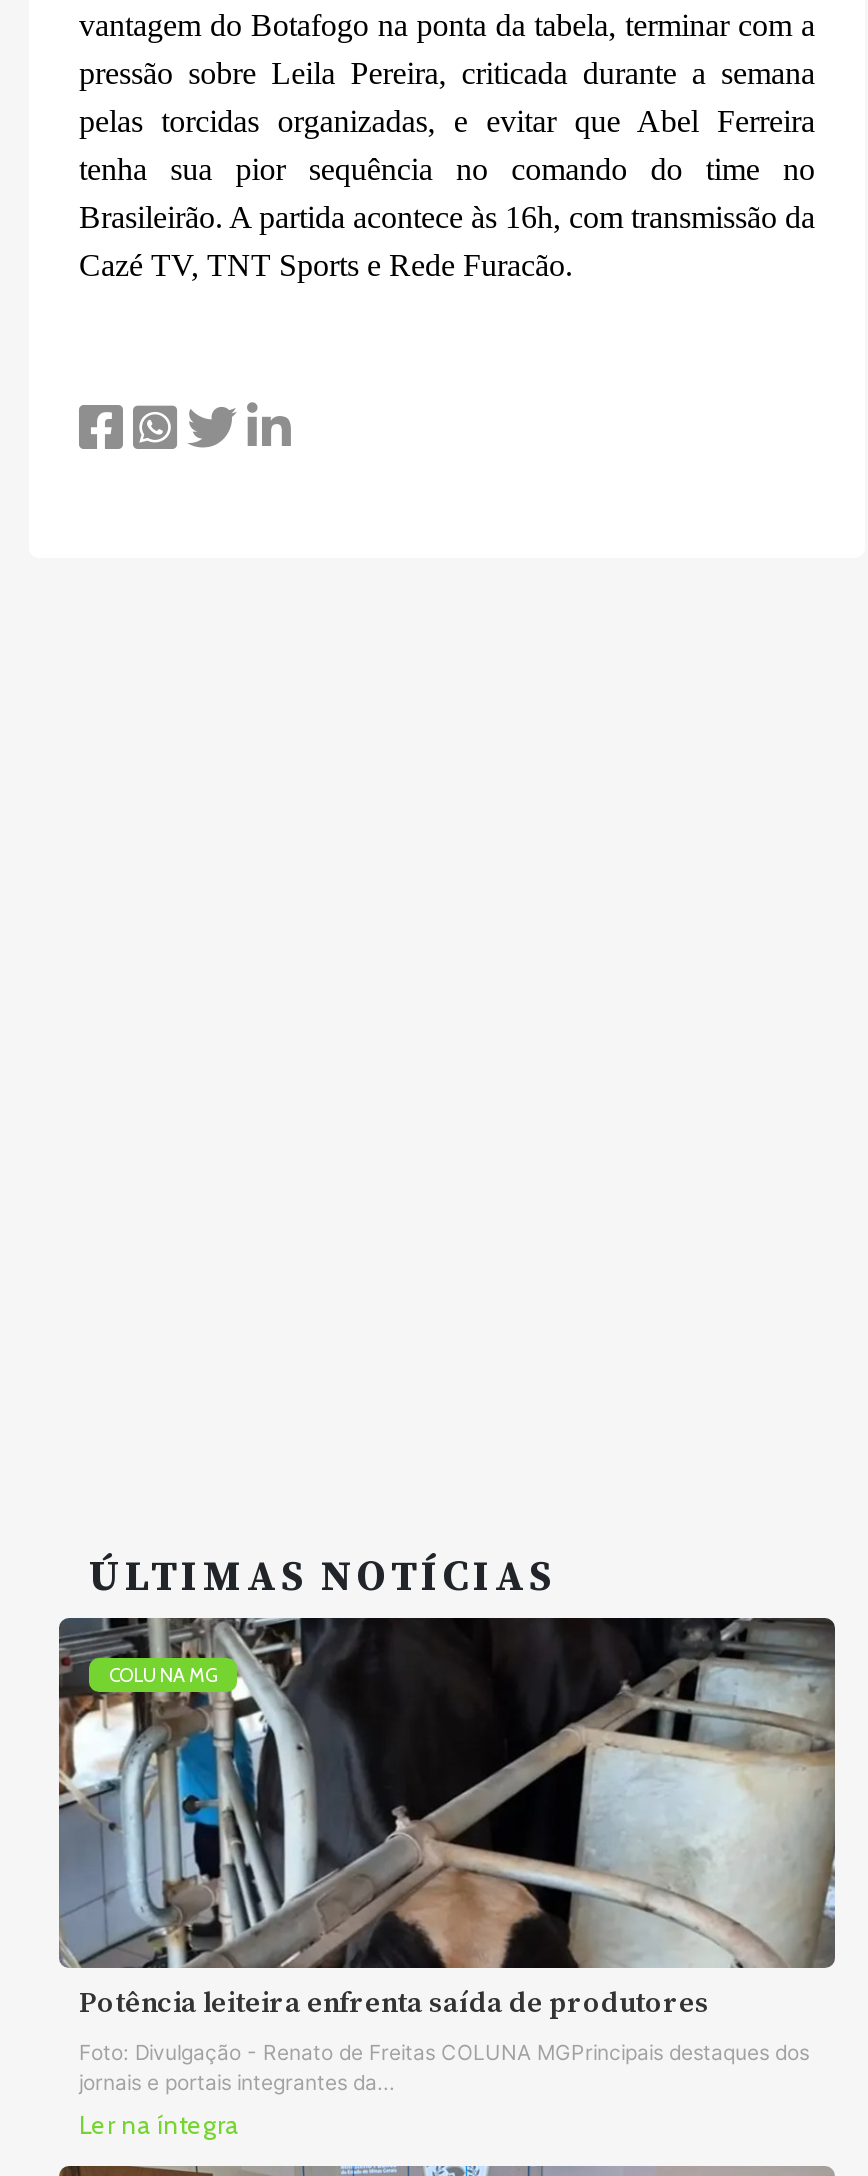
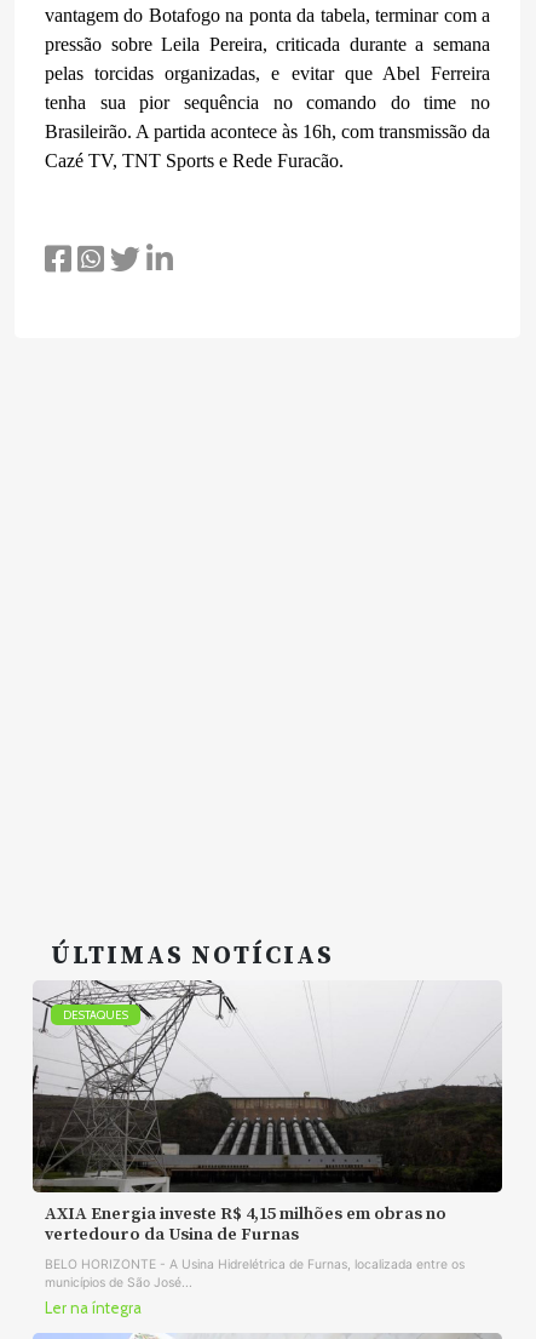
- [image]
- COLUNA MG
+ [image]
+ DESTAQUES

- Potência leiteira enfrenta saída de produtores
+ AXIA Energia investe R$ 4,15 milhões em obras no
+ vertedouro da Usina de Furnas

- Foto: Divulgação - Renato de Freitas COLUNA MGPrincipais destaques dos
- jornais e portais integrantes da...
+ BELO HORIZONTE - A Usina Hidrelétrica de Furnas, localizada entre os
+ municípios de São José...
